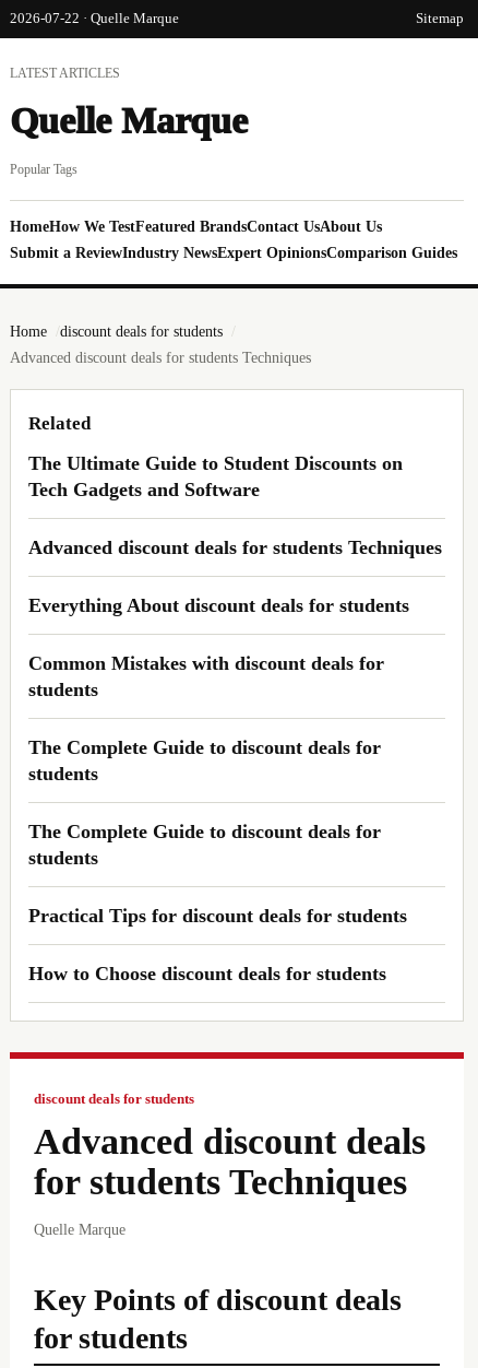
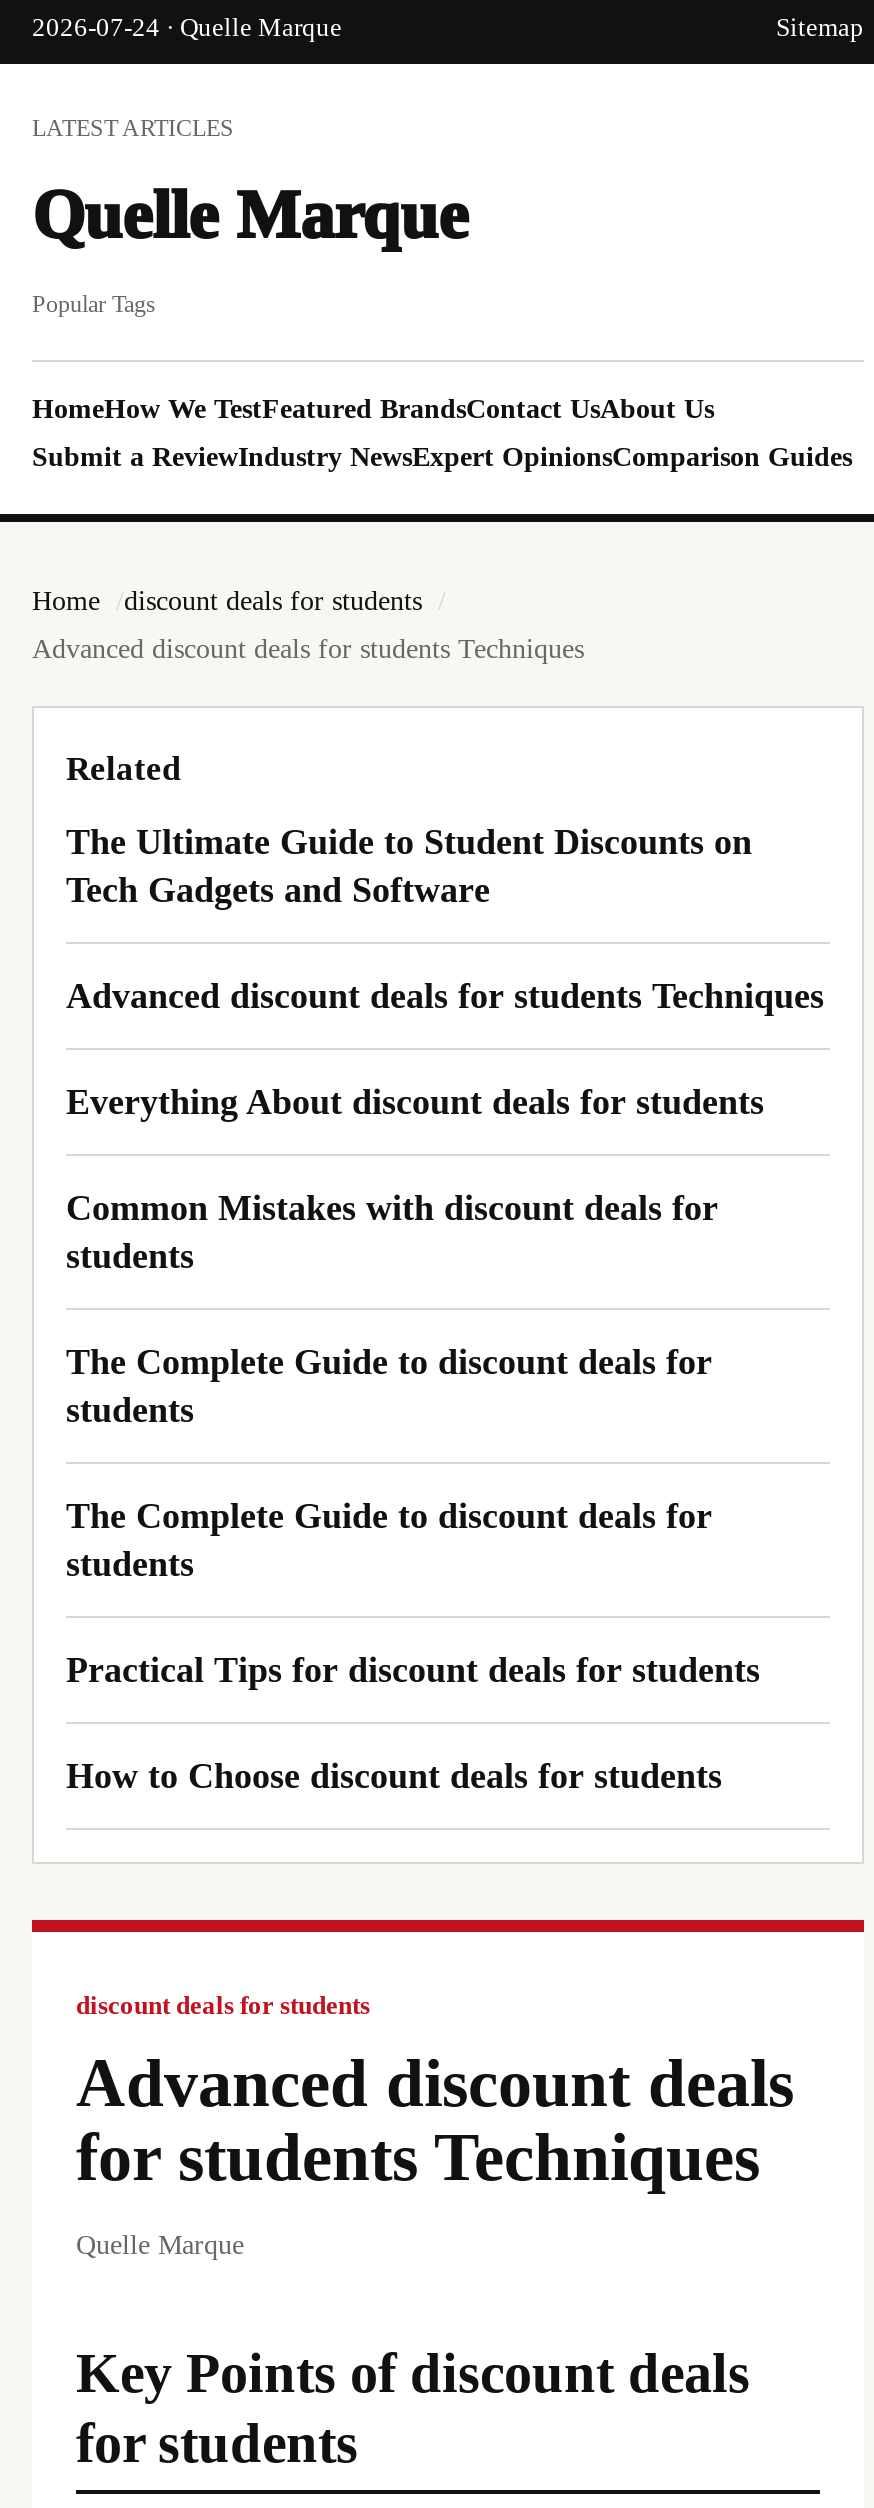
- 2026-07-22 · Quelle Marque
+ 2026-07-24 · Quelle Marque
